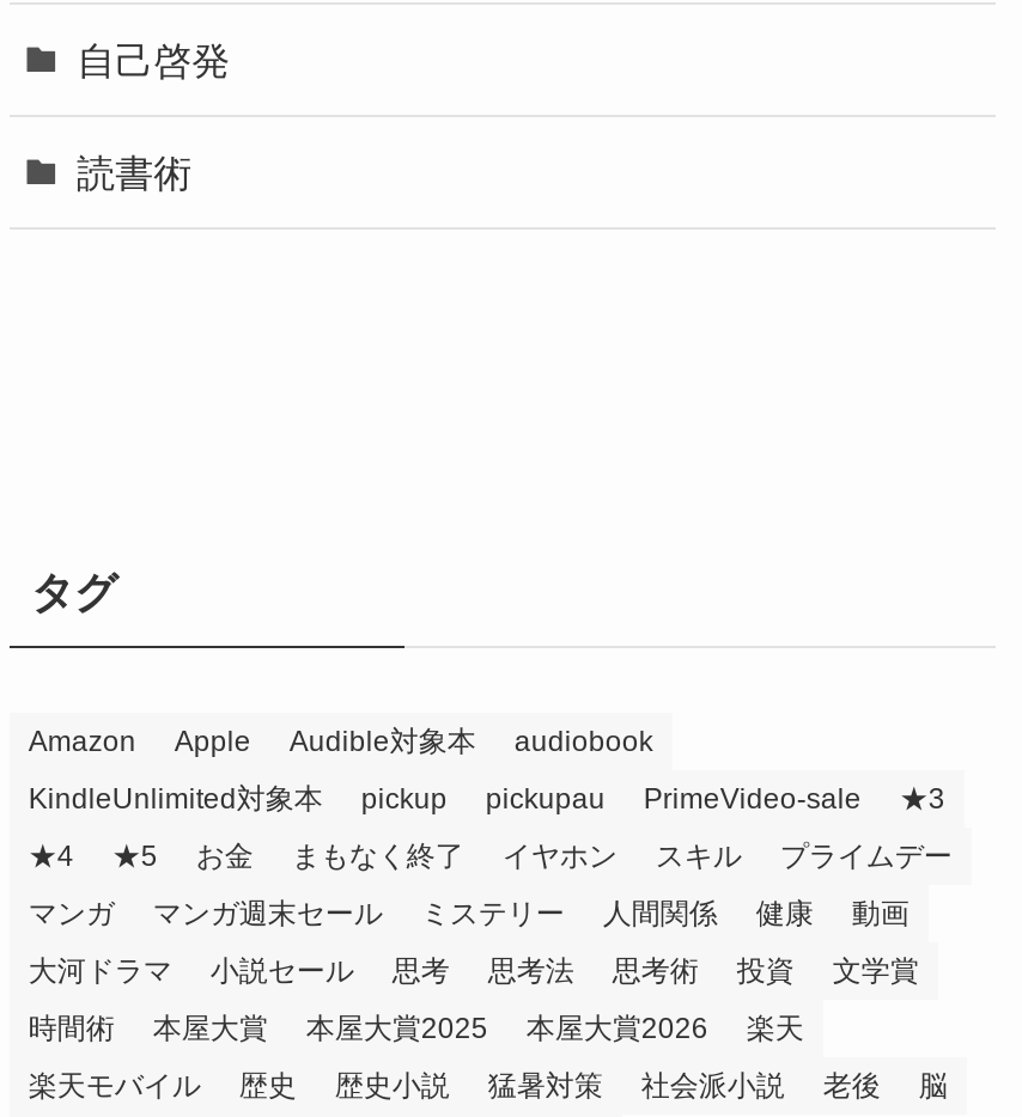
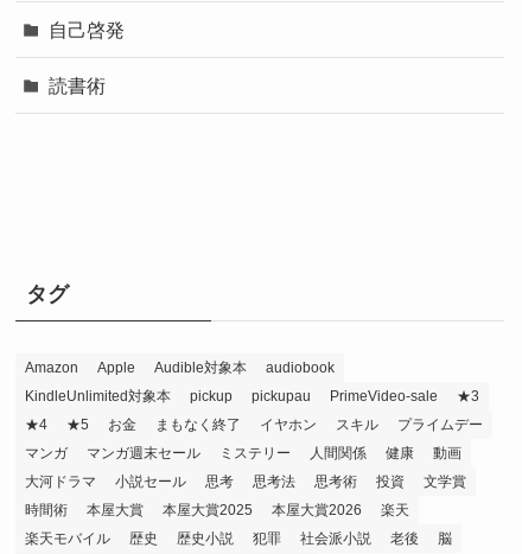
- 猛暑対策
+ 犯罪
